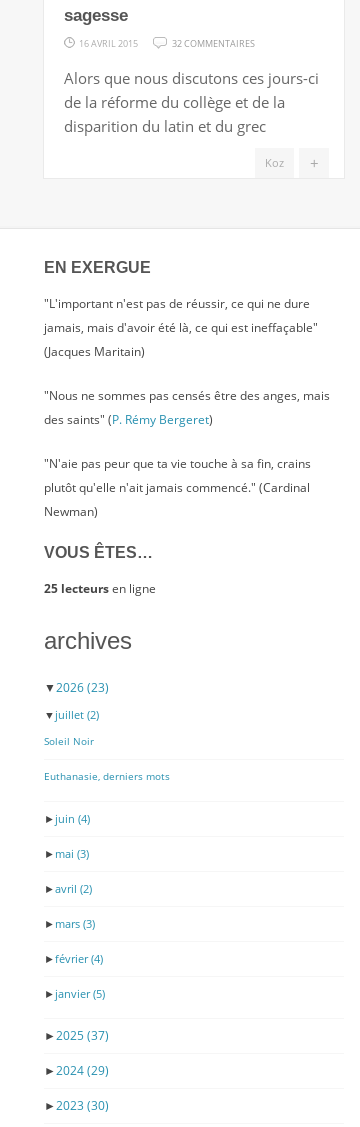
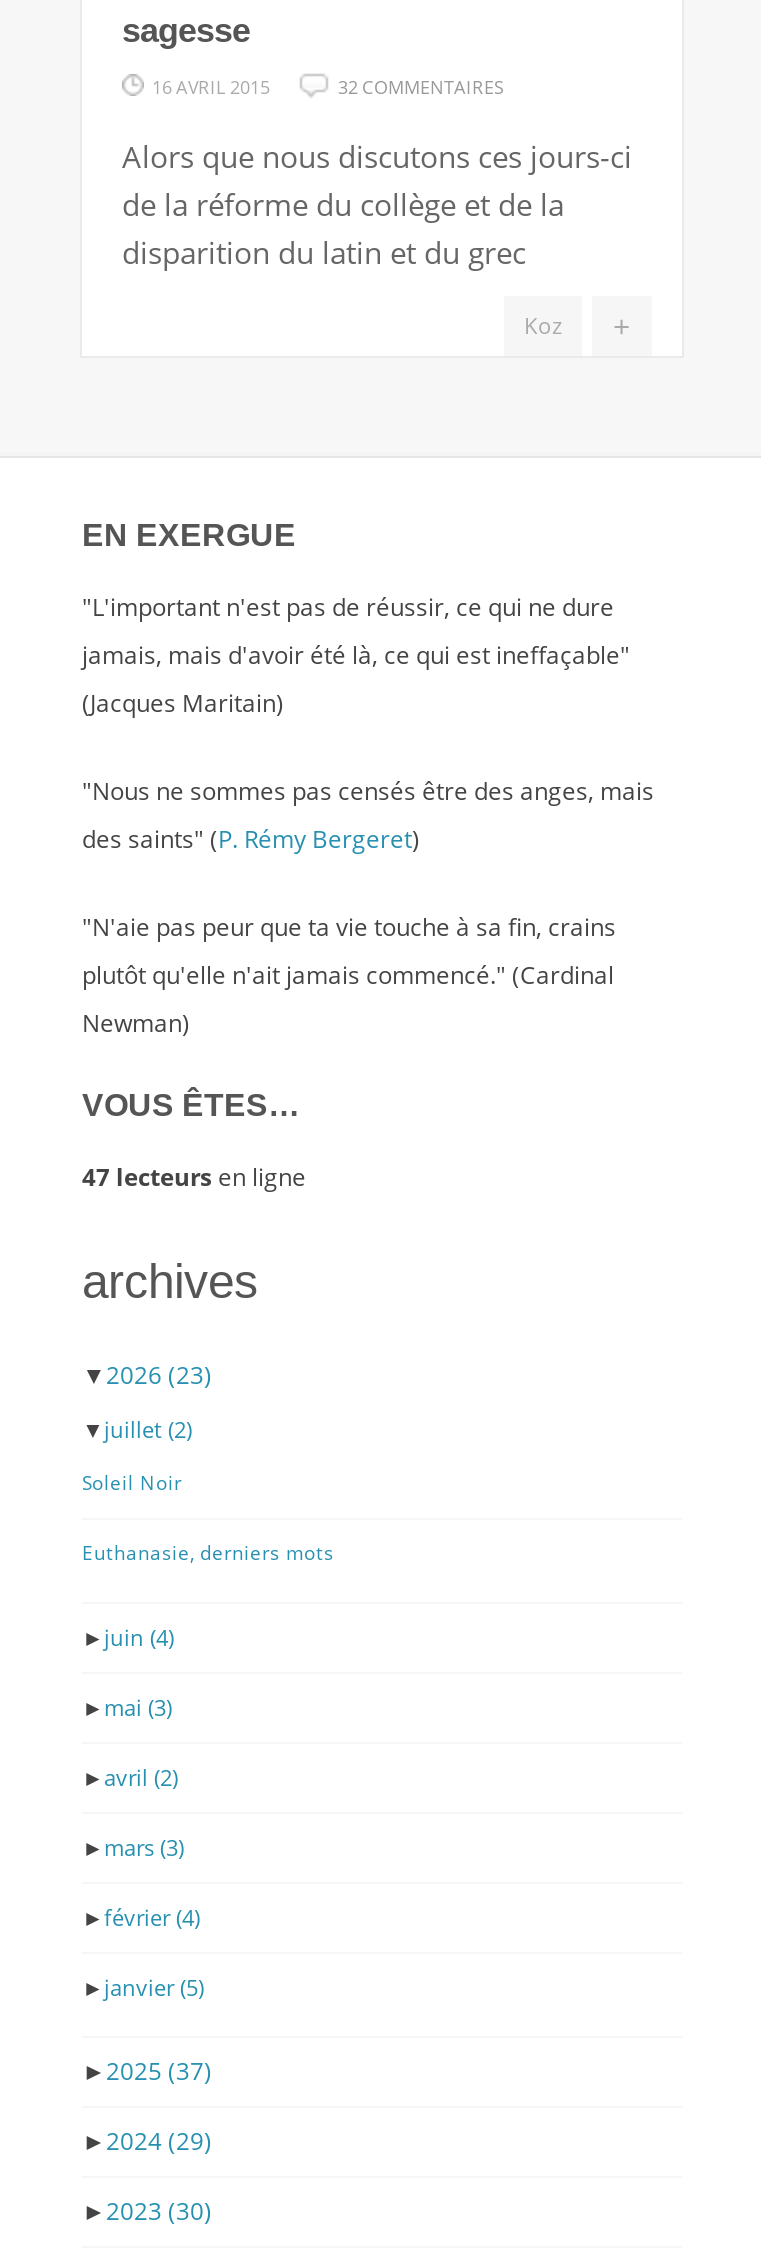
- 25 lecteurs en ligne
+ 47 lecteurs en ligne
